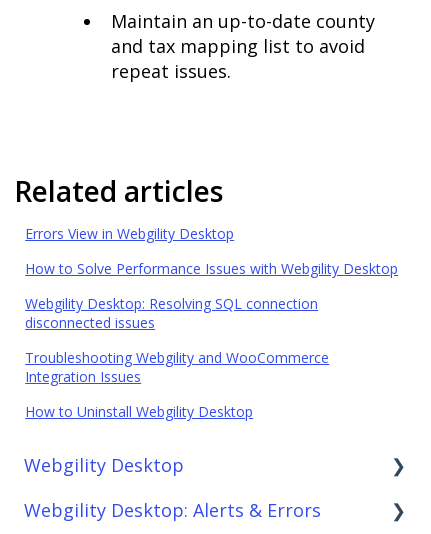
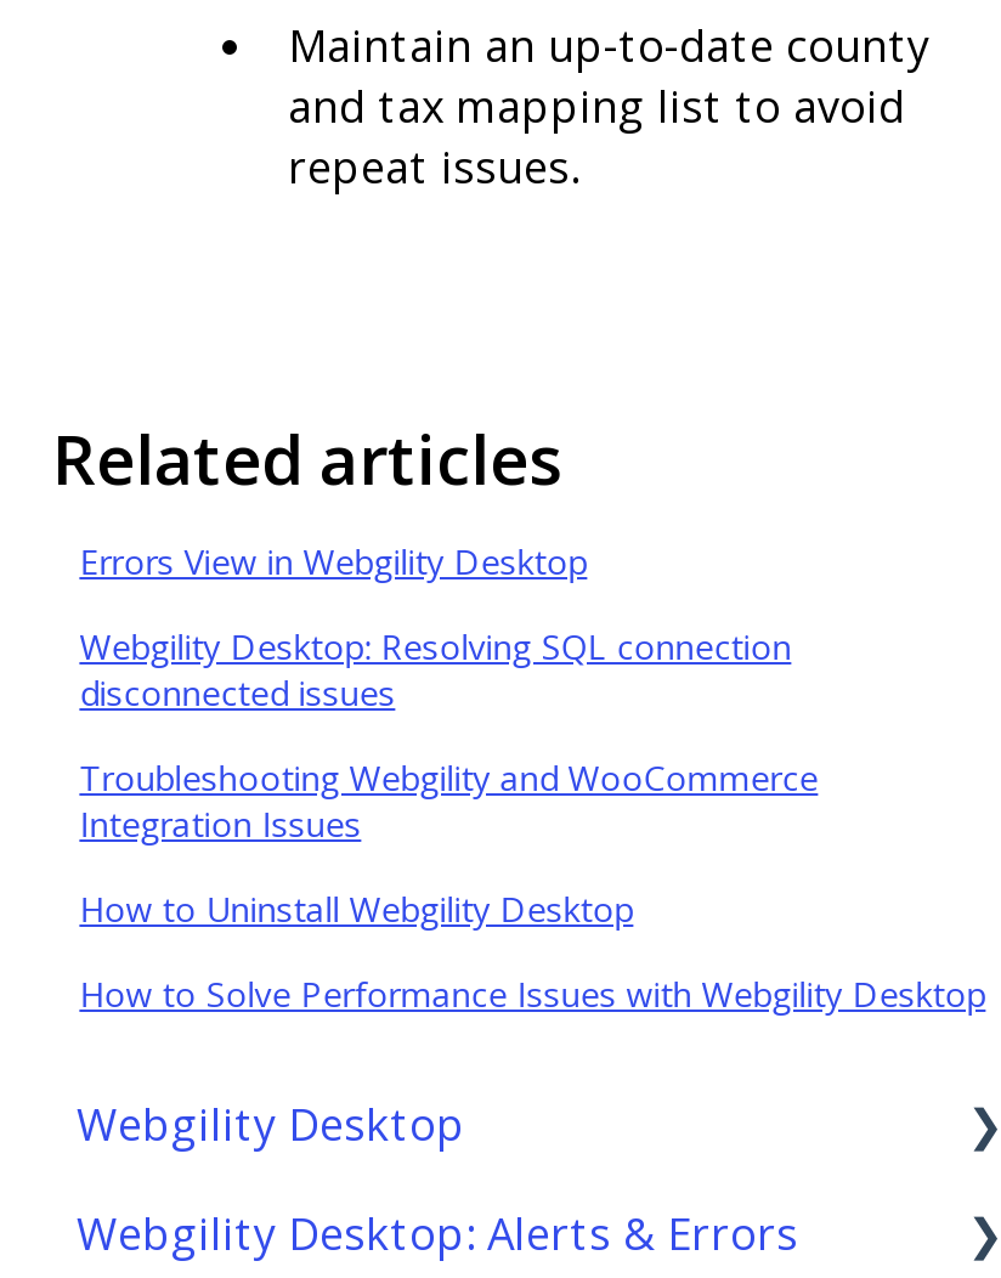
moved down: How to Solve Performance Issues with Webgility Desktop

moved up: Webgility Desktop: Resolving SQL connection | disconnected issues | Troubleshooting Webgility and WooCommerce | Integration Issues | How to Uninstall Webgility Desktop
